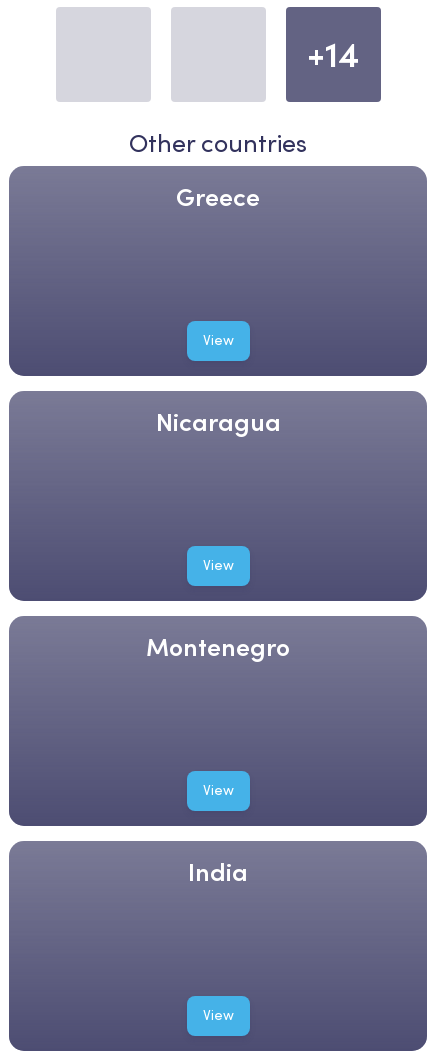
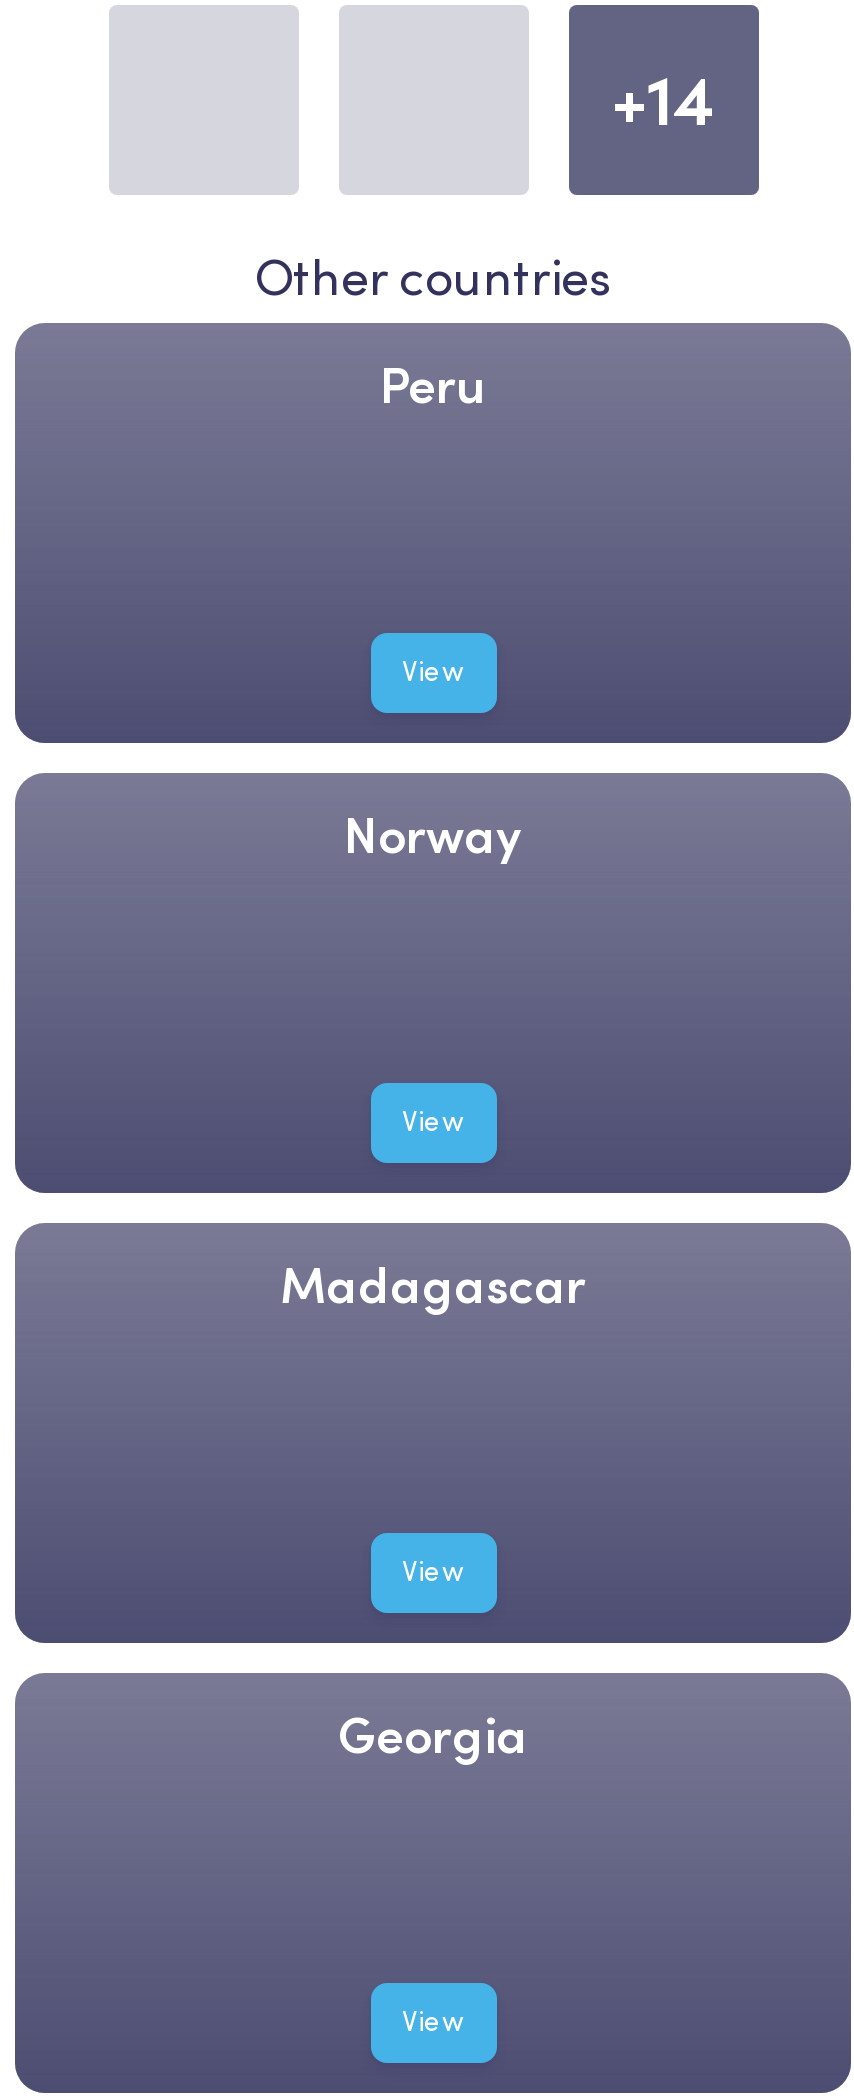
- Greece
+ Peru

- Nicaragua
+ Norway

- Montenegro
+ Madagascar

- India
+ Georgia
